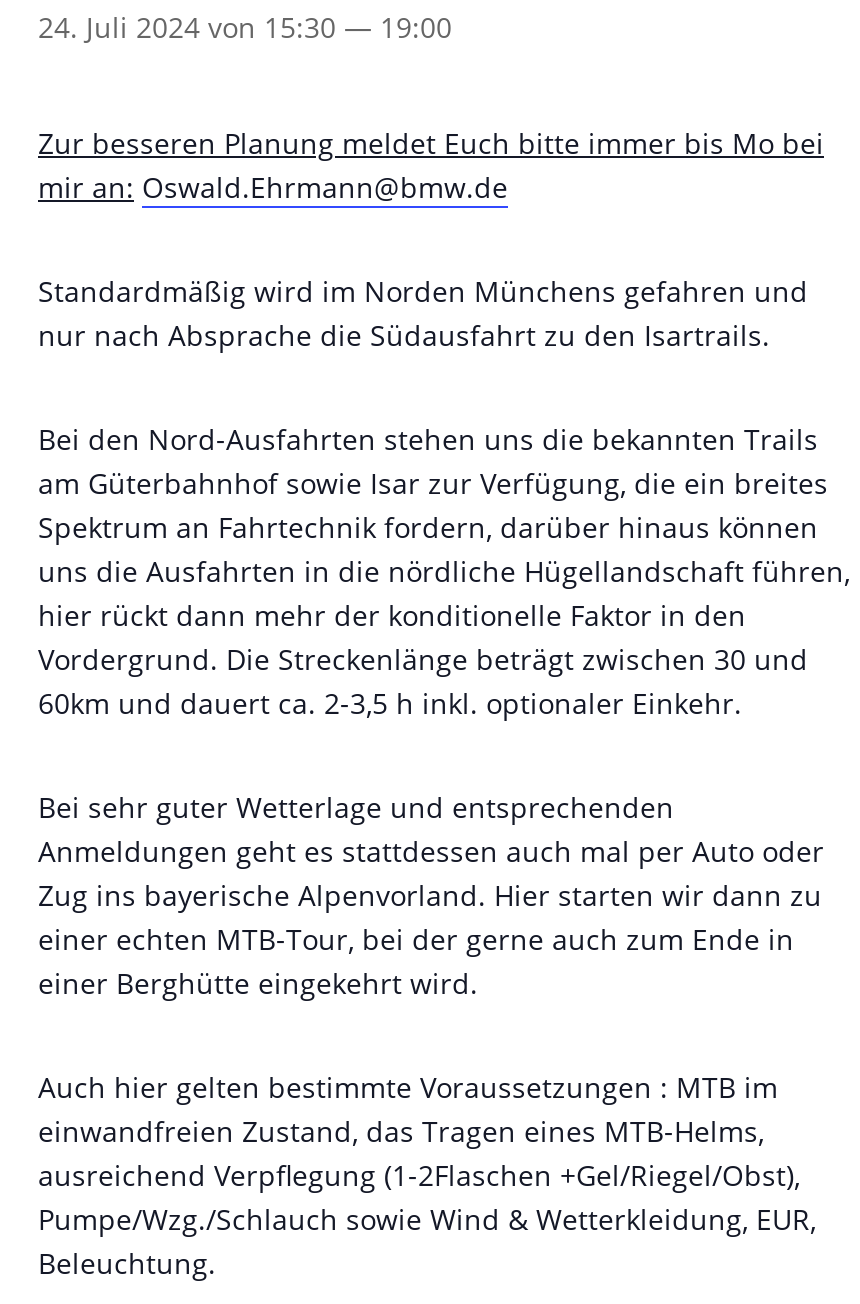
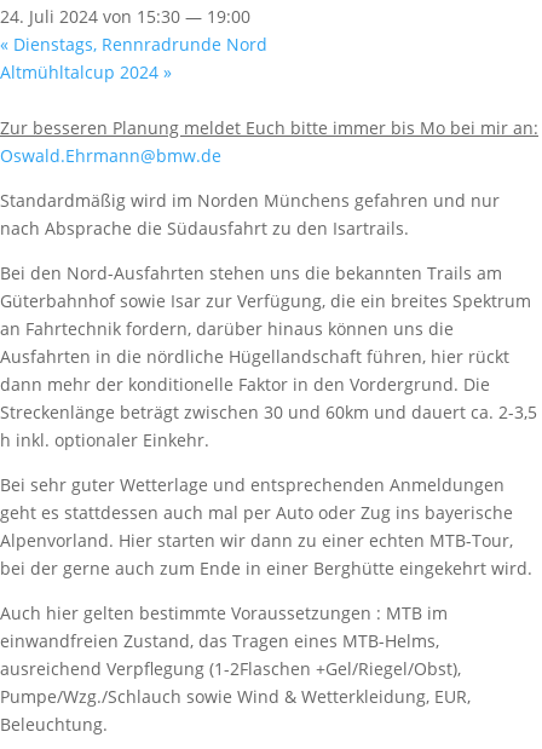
- Zur besseren Planung meldet Euch bitte immer bis Mo bei
- mir an: Oswald.Ehrmann@bmw.de
- Standardmäßig wird im Norden Münchens gefahren und
- nur nach Absprache die Südausfahrt zu den Isartrails.
- Bei den Nord-Ausfahrten stehen uns die bekannten Trails
- am Güterbahnhof sowie Isar zur Verfügung, die ein breites
- Spektrum an Fahrtechnik fordern, darüber hinaus können
- uns die Ausfahrten in die nördliche Hügellandschaft führen,
- hier rückt dann mehr der konditionelle Faktor in den
- Vordergrund. Die Streckenlänge beträgt zwischen 30 und
- 60km und dauert ca. 2-3,5 h inkl. optionaler Einkehr.
- Bei sehr guter Wetterlage und entsprechenden
- Anmeldungen geht es stattdessen auch mal per Auto oder
- Zug ins bayerische Alpenvorland. Hier starten wir dann zu
- einer echten MTB-Tour, bei der gerne auch zum Ende in
- einer Berghütte eingekehrt wird.
+ «Dienstags, Rennradrunde Nord
+ Altmühltalcup 2024»
+ Zur besseren Planung meldet Euch bitte immer bis Mo bei mir an:
+ Oswald.Ehrmann@bmw.de
+ Standardmäßig wird im Norden Münchens gefahren und nur
+ nach Absprache die Südausfahrt zu den Isartrails.
+ Bei den Nord-Ausfahrten stehen uns die bekannten Trails am
+ Güterbahnhof sowie Isar zur Verfügung, die ein breites Spektrum
+ an Fahrtechnik fordern, darüber hinaus können uns die
+ Ausfahrten in die nördliche Hügellandschaft führen, hier rückt
+ dann mehr der konditionelle Faktor in den Vordergrund. Die
+ Streckenlänge beträgt zwischen 30 und 60km und dauert ca. 2-3,5
+ h inkl. optionaler Einkehr.
+ Bei sehr guter Wetterlage und entsprechenden Anmeldungen
+ geht es stattdessen auch mal per Auto oder Zug ins bayerische
+ Alpenvorland. Hier starten wir dann zu einer echten MTB-Tour,
+ bei der gerne auch zum Ende in einer Berghütte eingekehrt wird.
